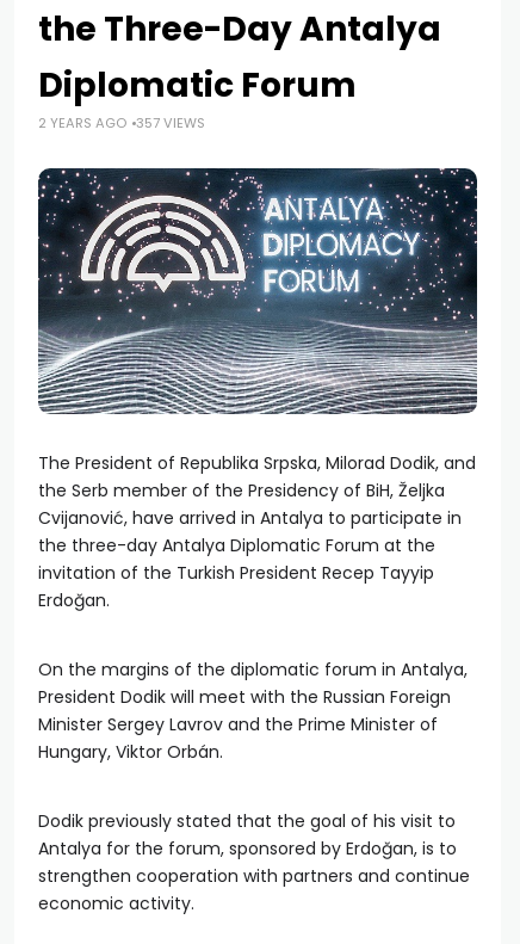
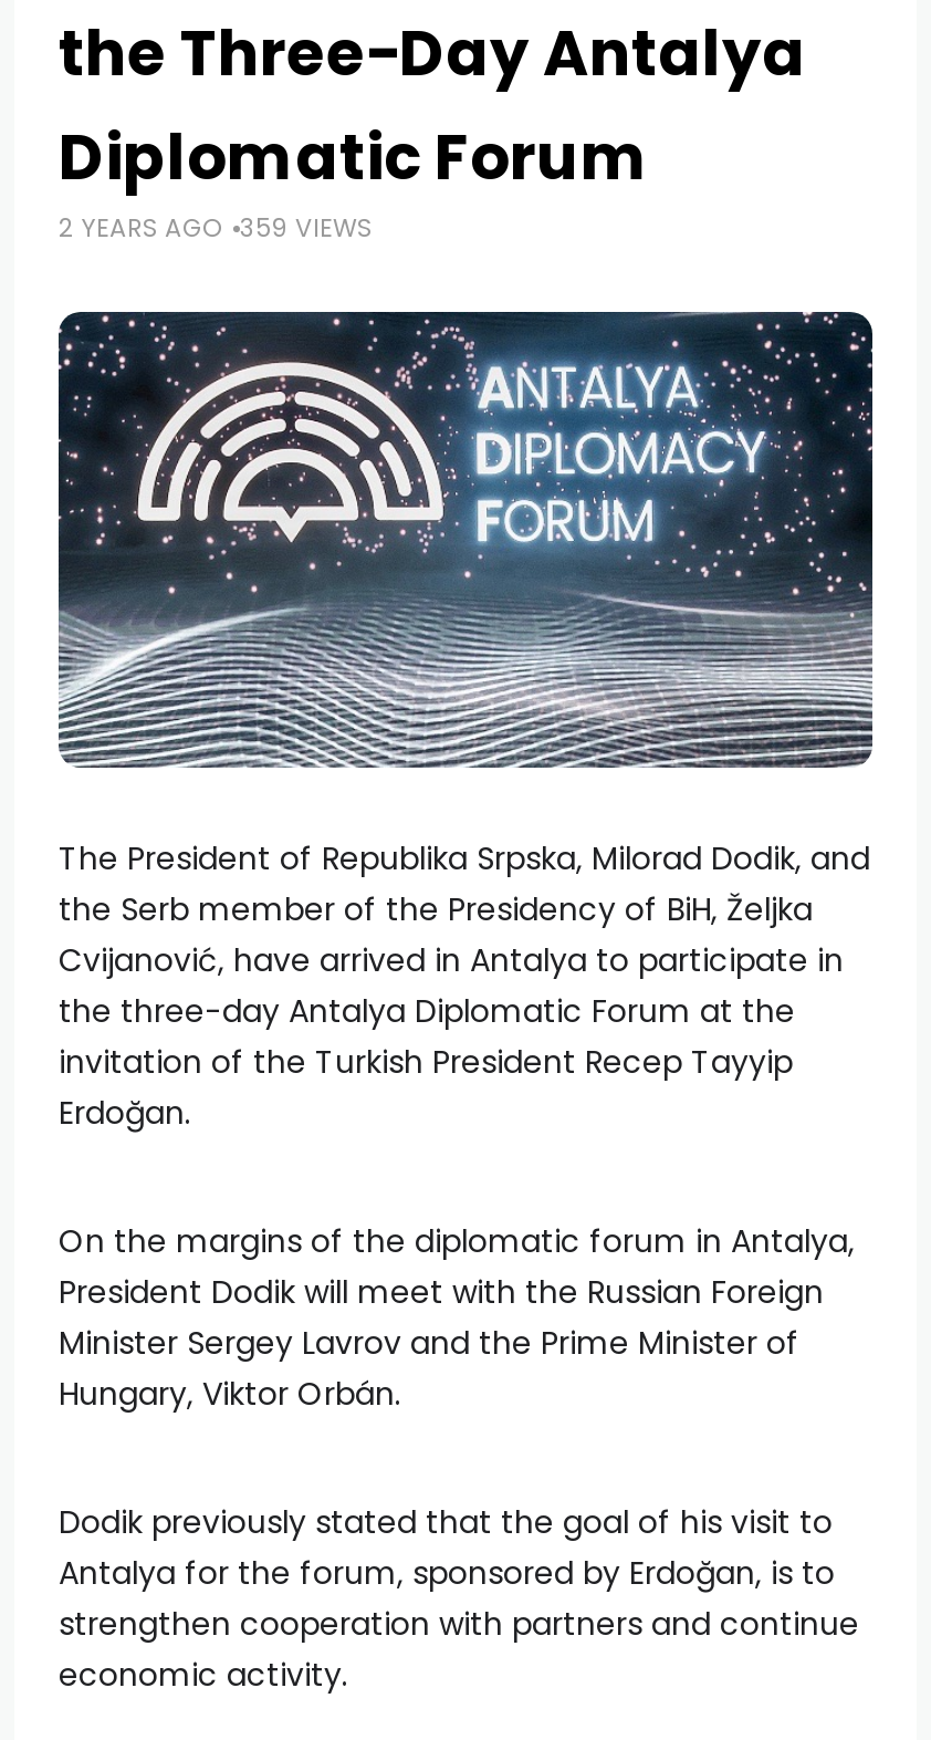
- 2 YEARS AGO 357 VIEWS
+ 2 YEARS AGO 359 VIEWS
